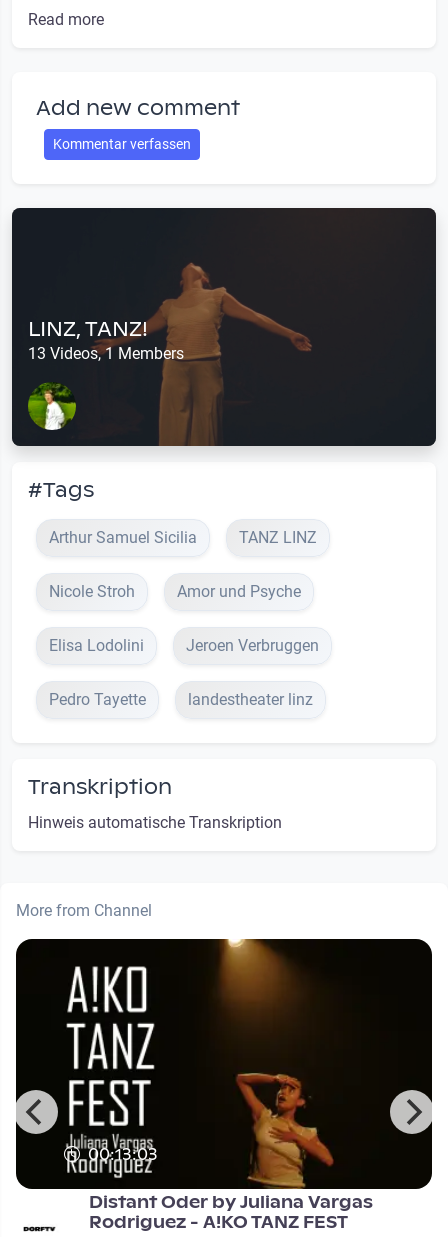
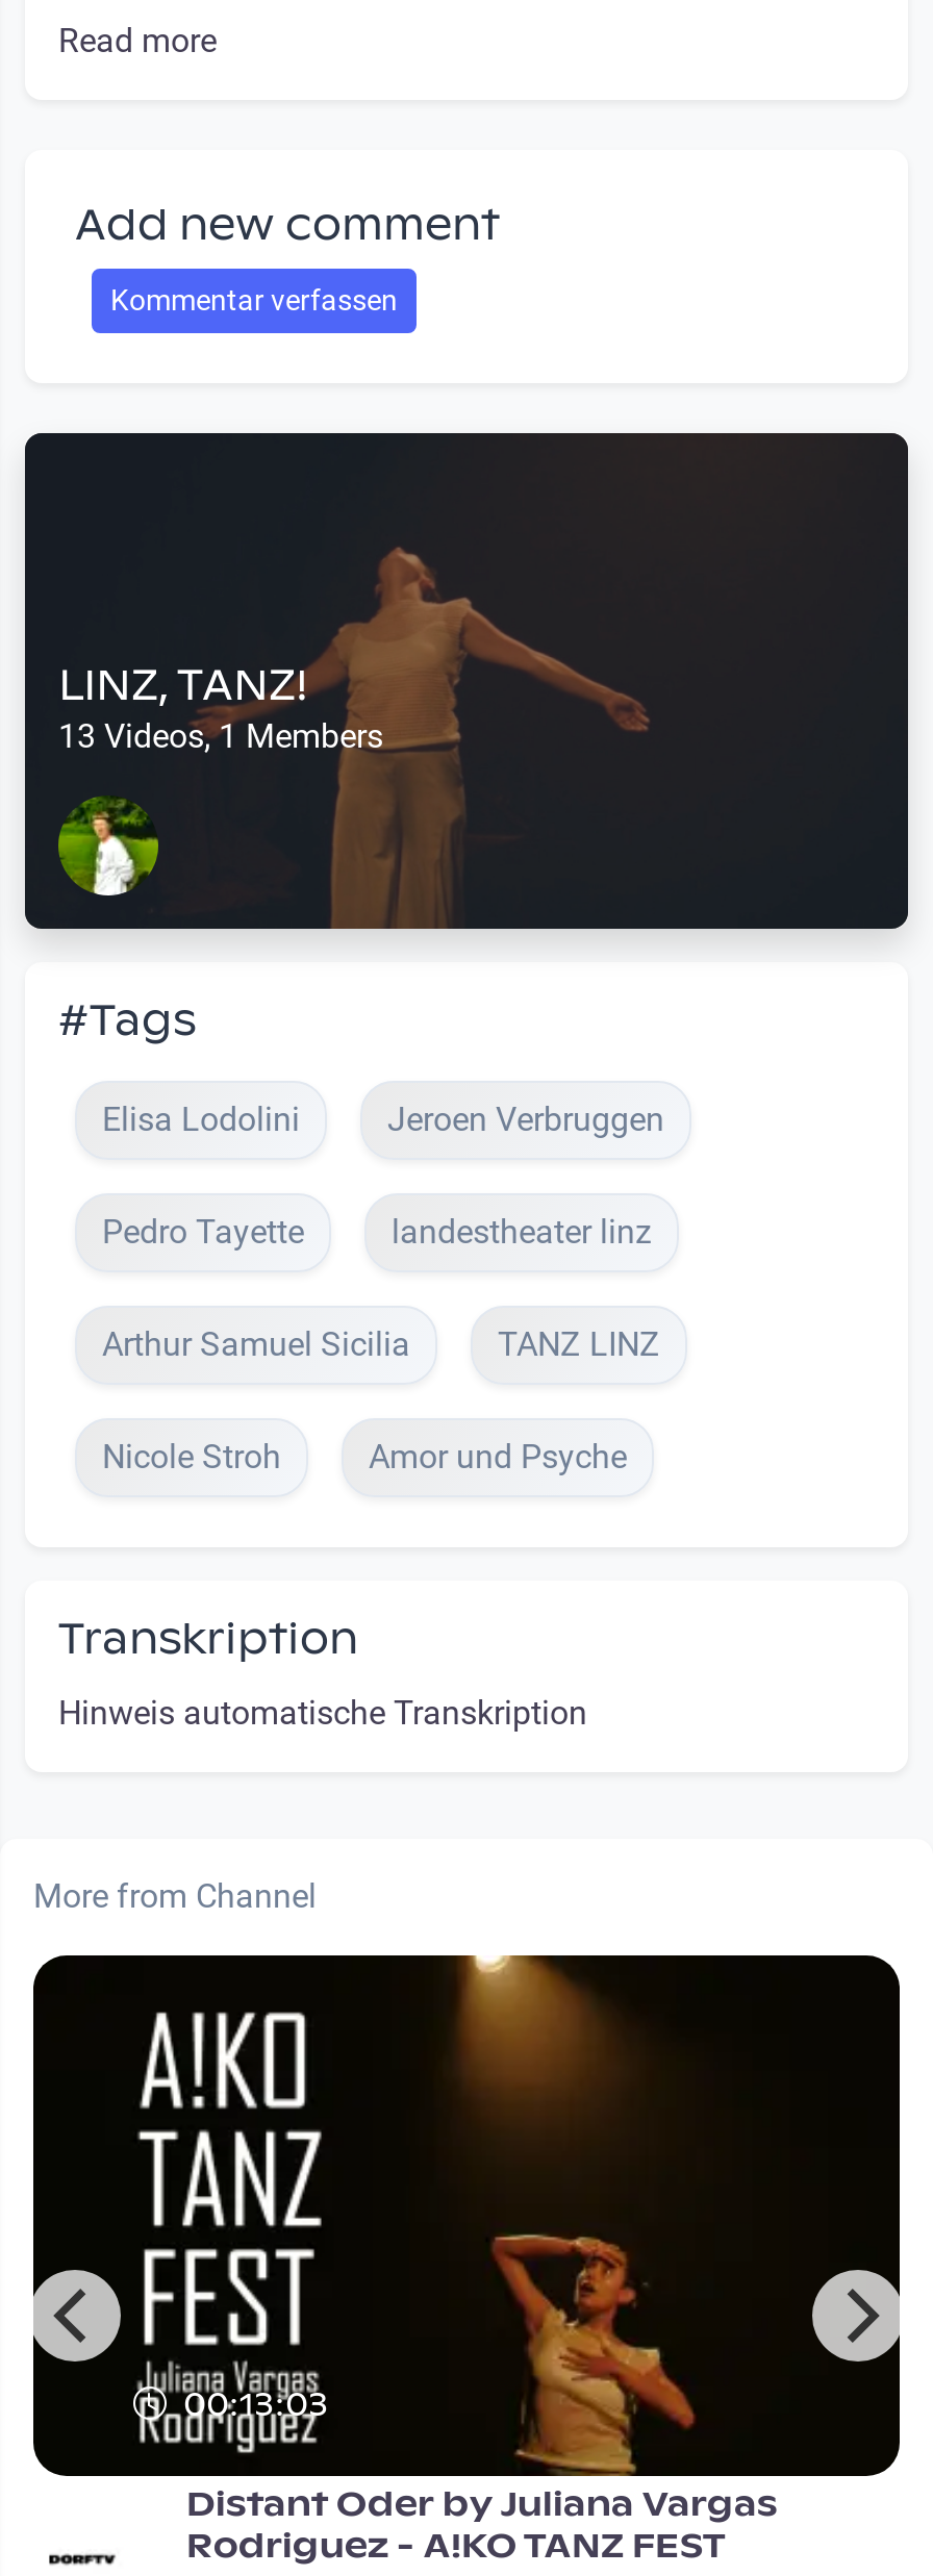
moved down: Arthur Samuel Sicilia | TANZ LINZ | Nicole Stroh | Amor und Psyche

moved up: Elisa Lodolini | Jeroen Verbruggen | Pedro Tayette | landestheater linz
